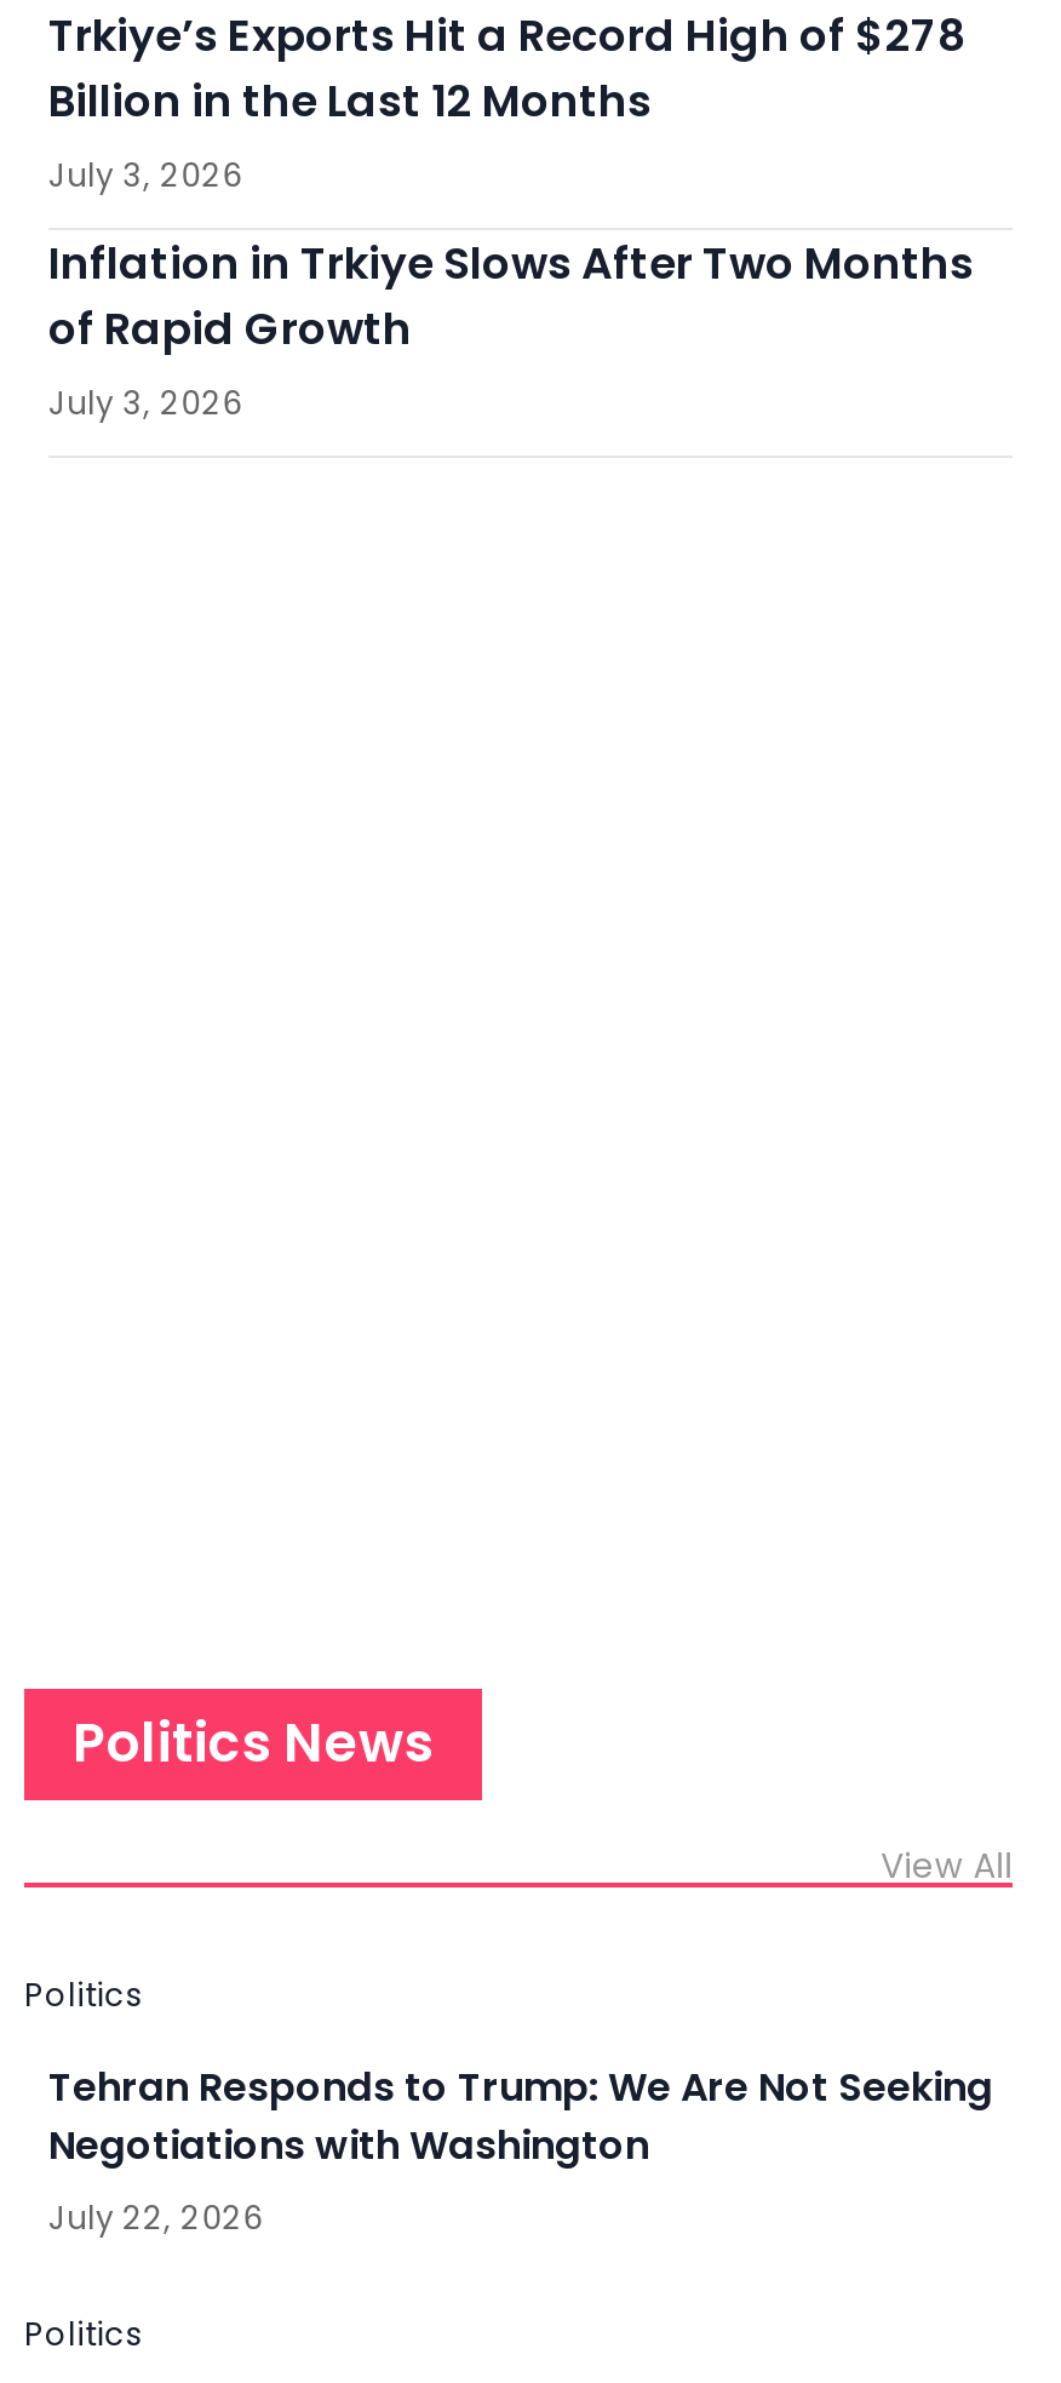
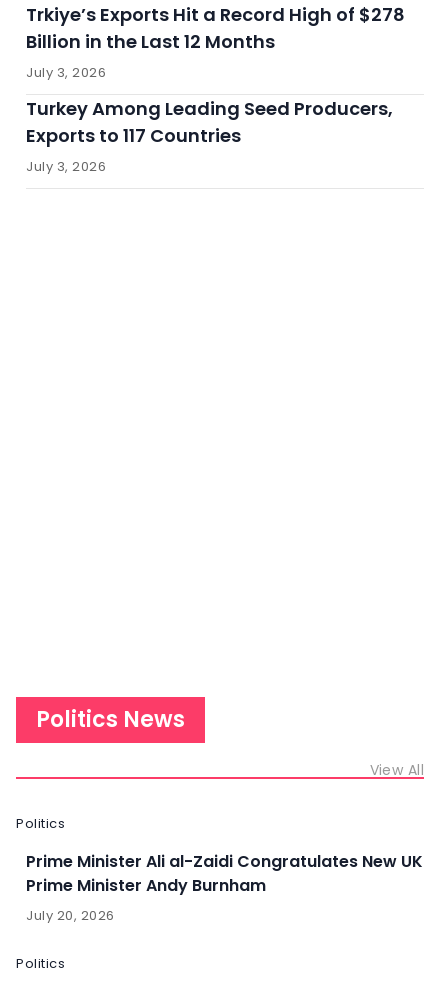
- Inflation in Trkiye Slows After Two Months
- of Rapid Growth
+ Turkey Among Leading Seed Producers,
+ Exports to 117 Countries

- Tehran Responds to Trump: We Are Not Seeking
- Negotiations with Washington
- July 22, 2026
+ Prime Minister Ali al-Zaidi Congratulates New UK
+ Prime Minister Andy Burnham
+ July 20, 2026
